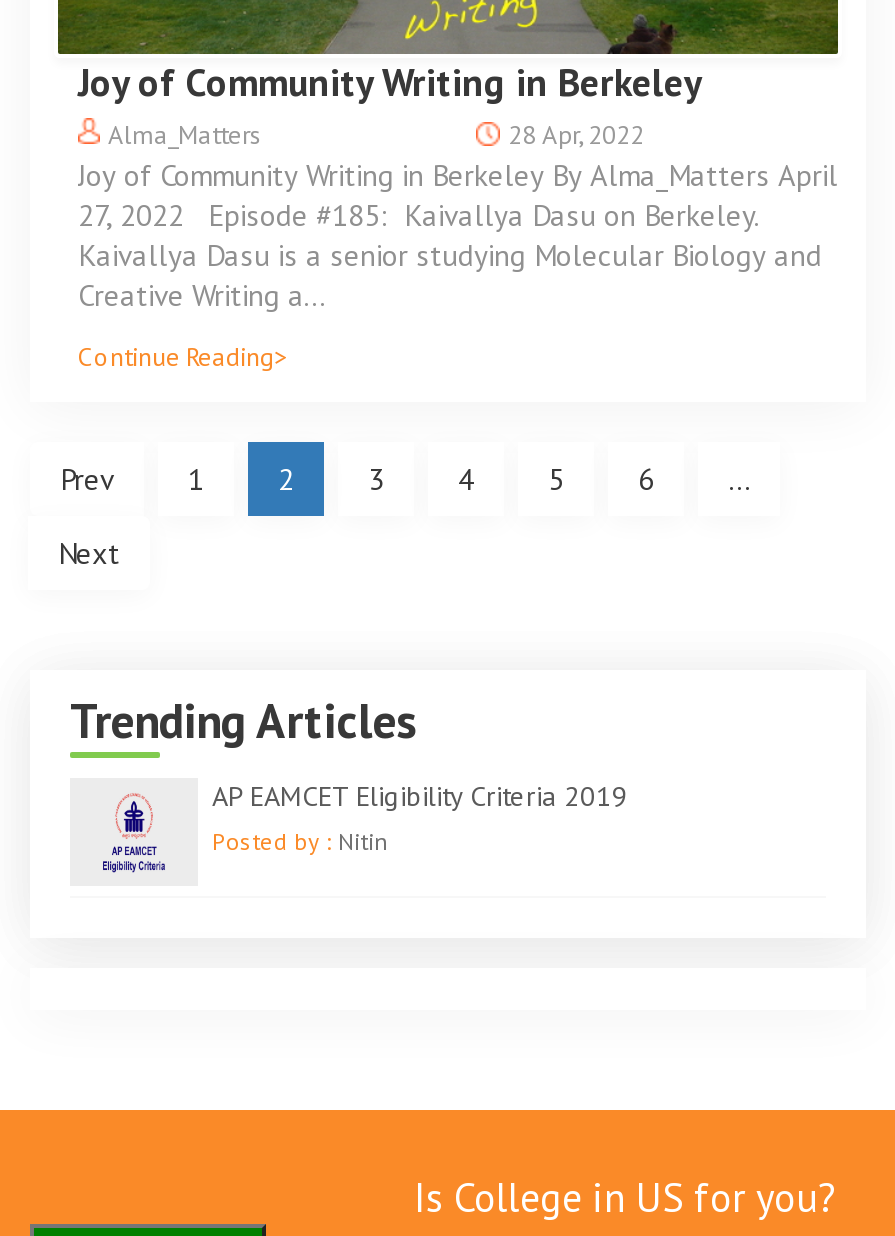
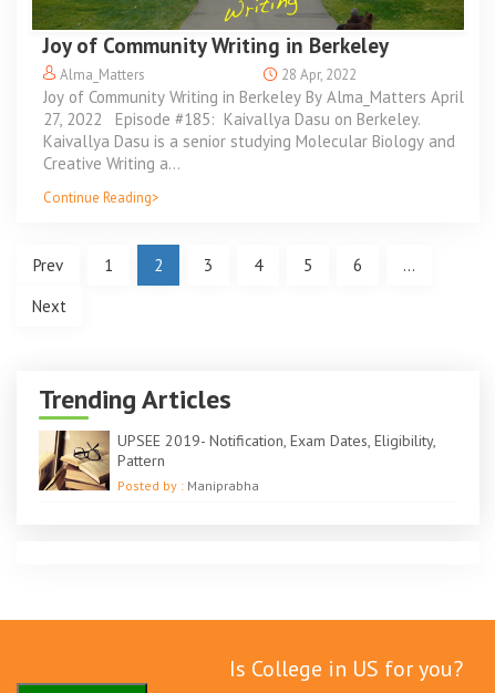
- [image]
- AP EAMCET Eligibility Criteria 2019
- Posted by : Nitin
+ [image]
+ UPSEE 2019- Notification, Exam Dates, Eligibility,
+ Pattern
+ Posted by : Maniprabha
